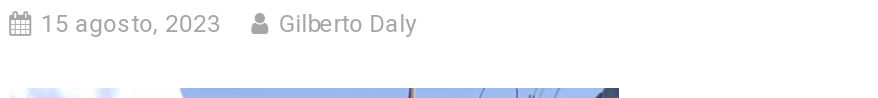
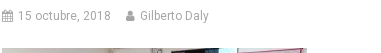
- 15 agosto, 2023
+ 15 octubre, 2018
